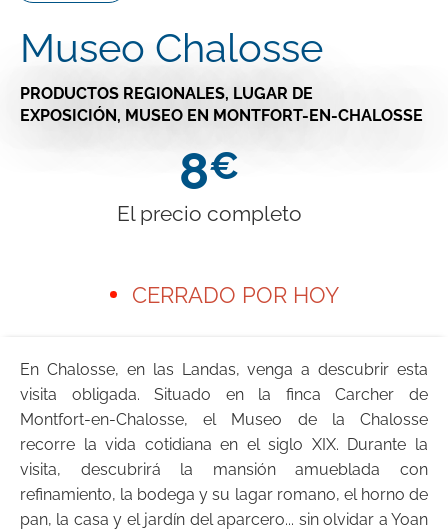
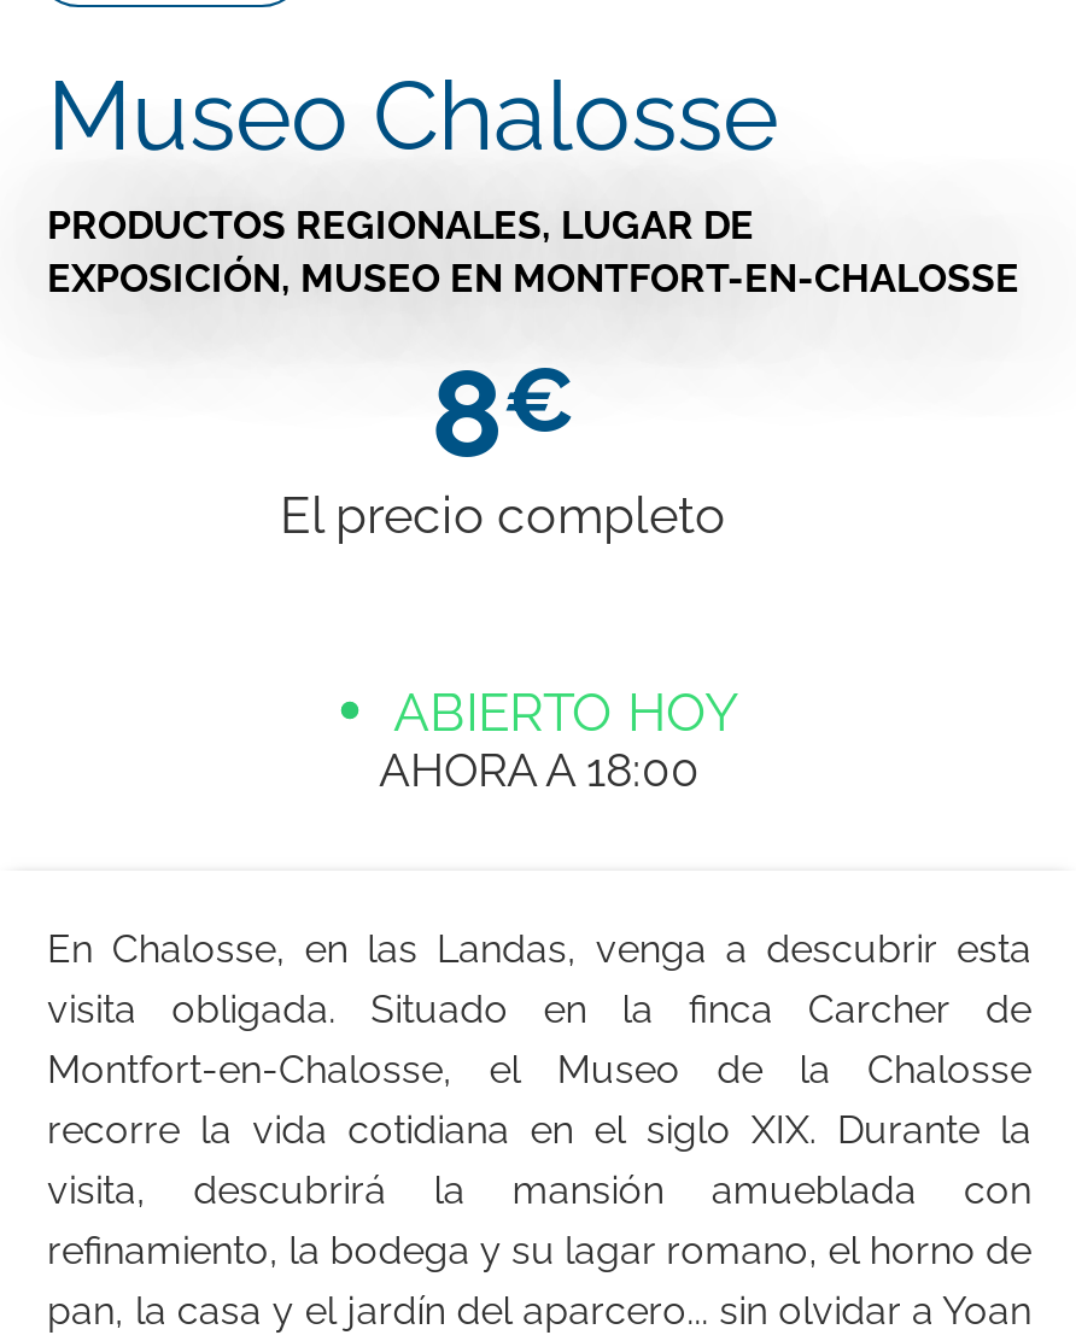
- CERRADO POR HOY
+ ABIERTO HOY
+ AHORA A 18:00
